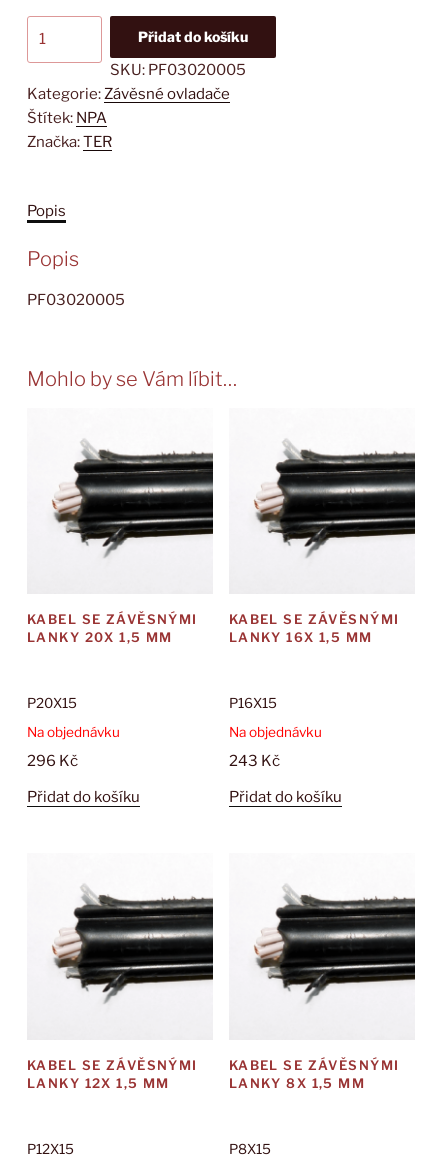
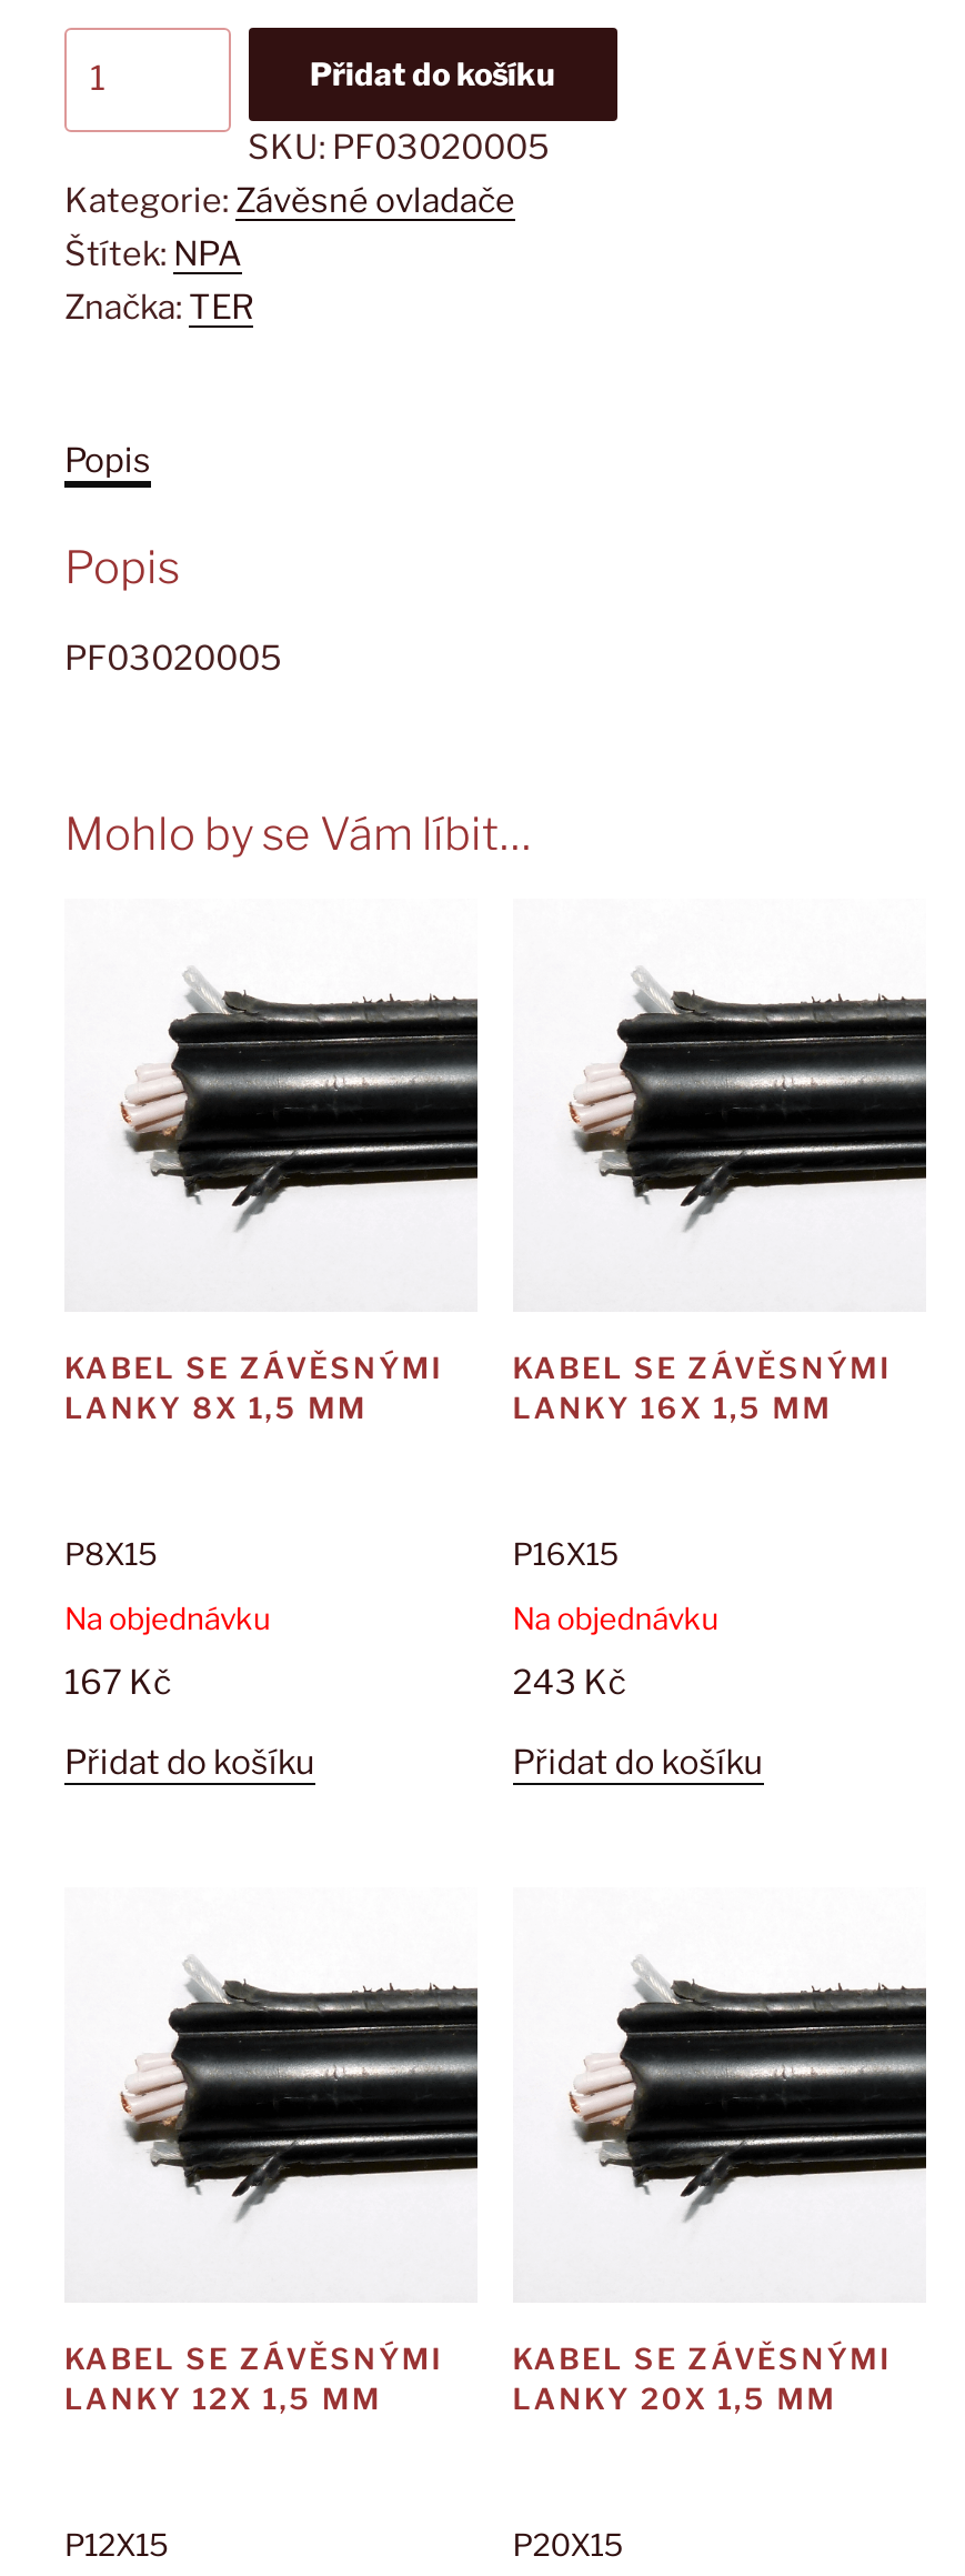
- LANKY 20X 1,5 MM
+ LANKY 8X 1,5 MM

- P20X15
+ P8X15

- 296 Kč
+ 167 Kč

- LANKY 8X 1,5 MM
+ LANKY 20X 1,5 MM

- P8X15
+ P20X15
